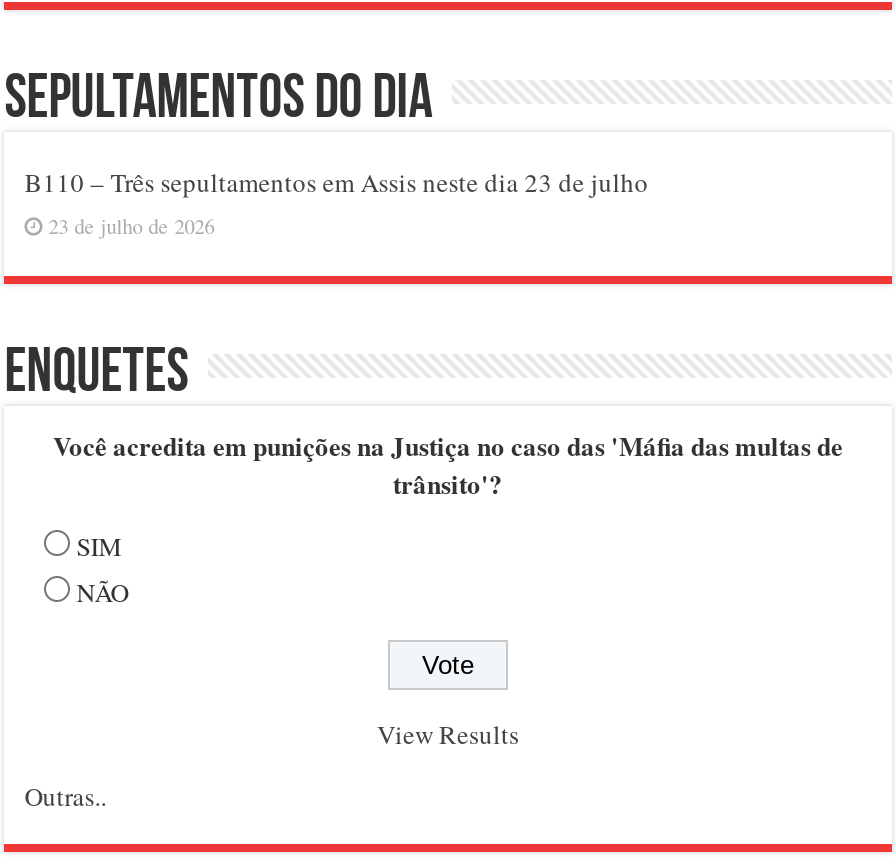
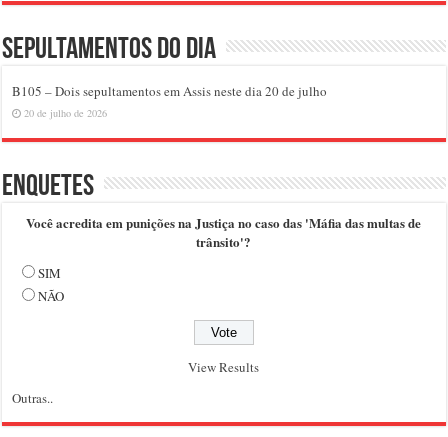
- B110 – Três sepultamentos em Assis neste dia 23 de julho
+ B105 – Dois sepultamentos em Assis neste dia 20 de julho

- 23 de julho de 2026
+ 20 de julho de 2026
